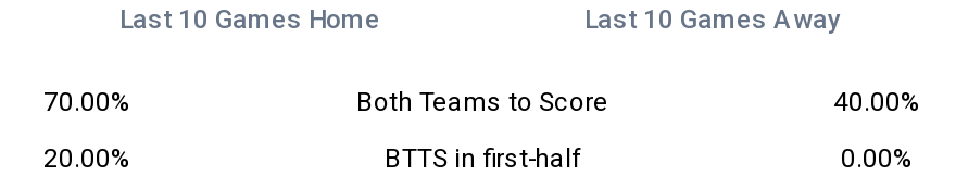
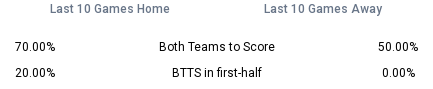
- 40.00%
+ 50.00%
